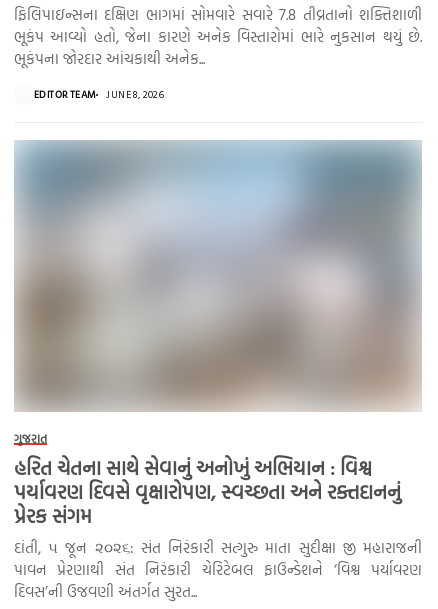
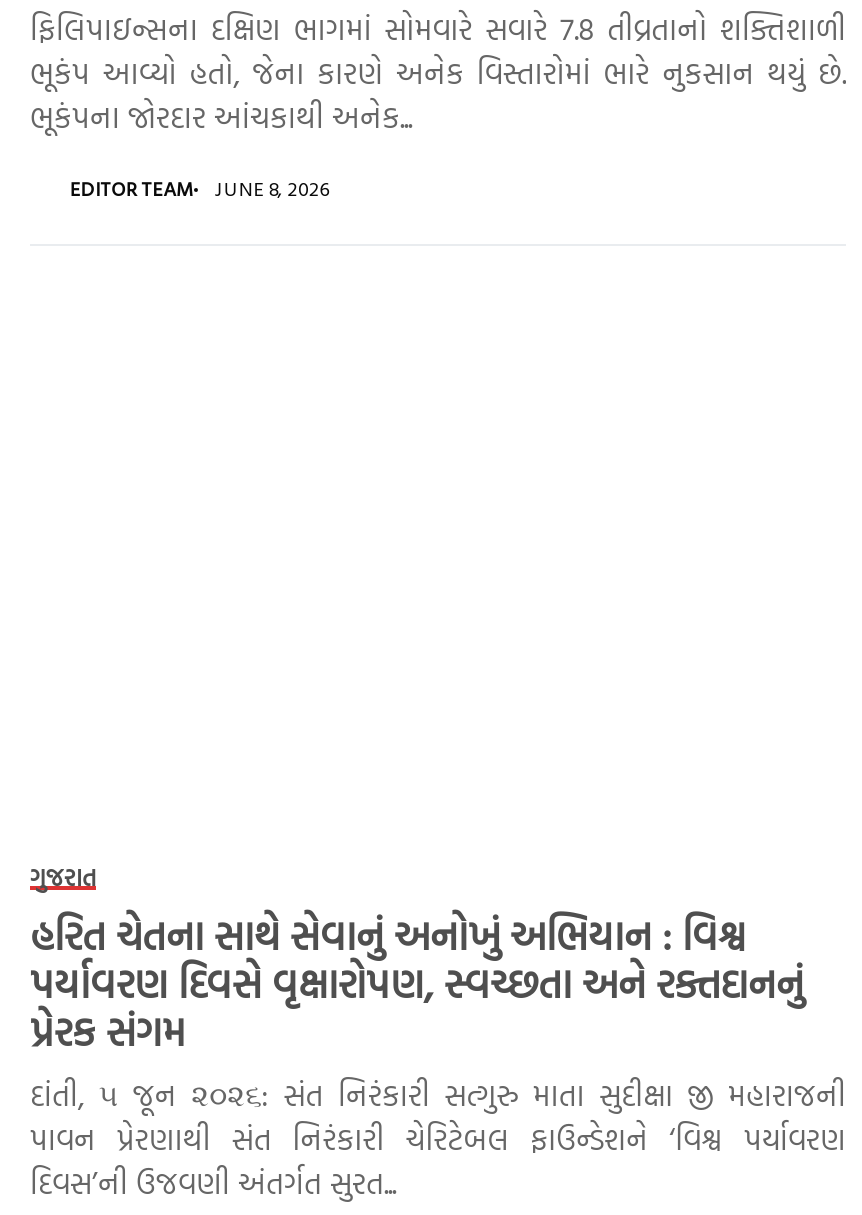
- [image]
